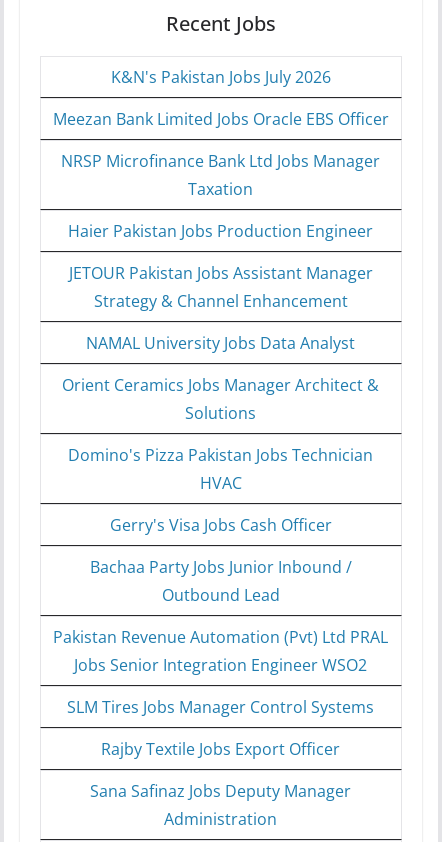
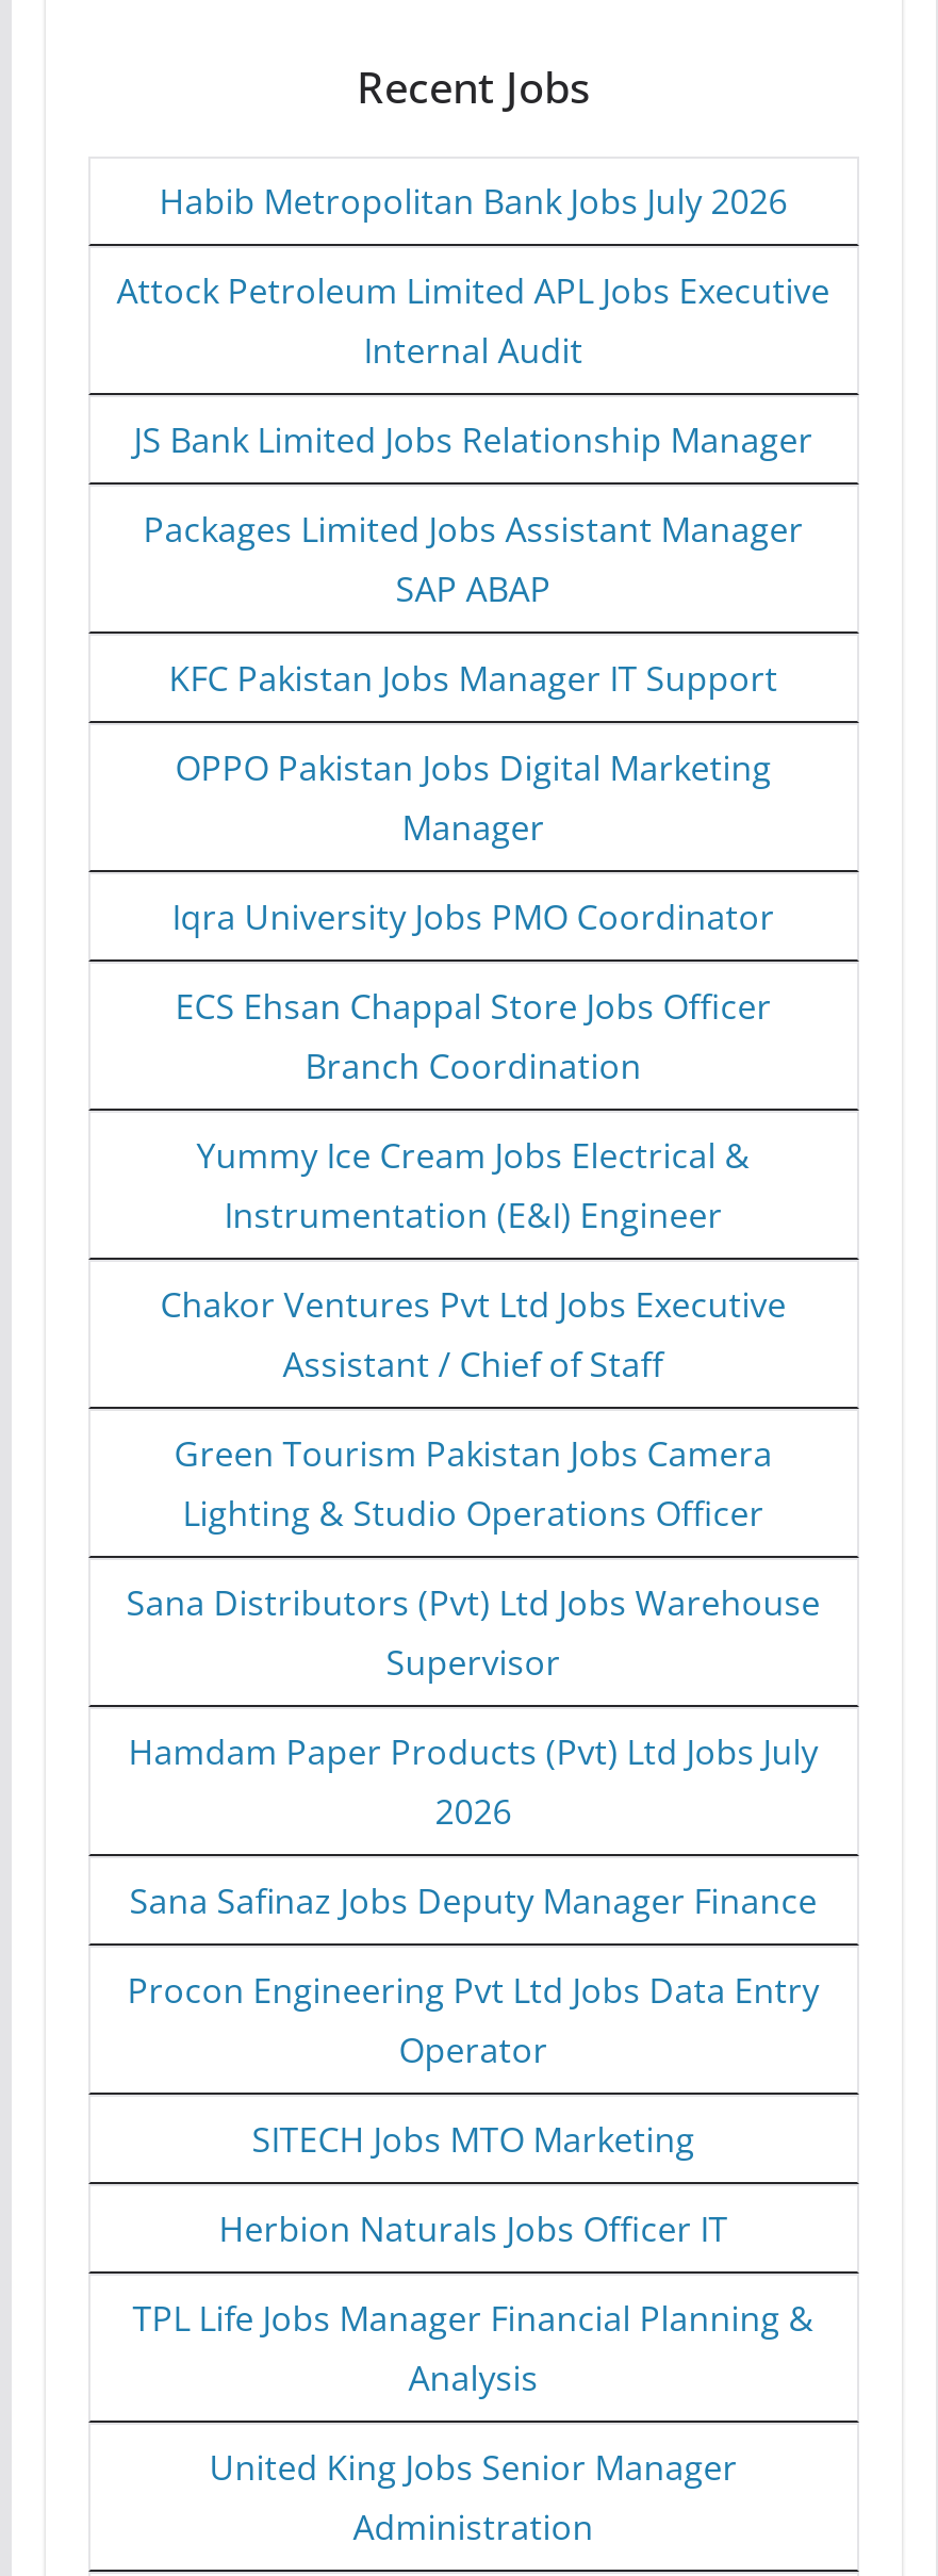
- K&N's Pakistan Jobs July 2026
- Meezan Bank Limited Jobs Oracle EBS Officer
- NRSP Microfinance Bank Ltd Jobs Manager
- Taxation
- Haier Pakistan Jobs Production Engineer
- JETOUR Pakistan Jobs Assistant Manager
- Strategy & Channel Enhancement
- NAMAL University Jobs Data Analyst
- Orient Ceramics Jobs Manager Architect &
- Solutions
- Domino's Pizza Pakistan Jobs Technician
- HVAC
- Gerry's Visa Jobs Cash Officer
- Bachaa Party Jobs Junior Inbound /
- Outbound Lead
- Pakistan Revenue Automation (Pvt) Ltd PRAL
- Jobs Senior Integration Engineer WSO2
- SLM Tires Jobs Manager Control Systems
- Rajby Textile Jobs Export Officer
- Sana Safinaz Jobs Deputy Manager
+ Habib Metropolitan Bank Jobs July 2026
+ Attock Petroleum Limited APL Jobs Executive
+ Internal Audit
+ JS Bank Limited Jobs Relationship Manager
+ Packages Limited Jobs Assistant Manager
+ SAP ABAP
+ KFC Pakistan Jobs Manager IT Support
+ OPPO Pakistan Jobs Digital Marketing
+ Manager
+ Iqra University Jobs PMO Coordinator
+ ECS Ehsan Chappal Store Jobs Officer
+ Branch Coordination
+ Yummy Ice Cream Jobs Electrical &
+ Instrumentation (E&I) Engineer
+ Chakor Ventures Pvt Ltd Jobs Executive
+ Assistant / Chief of Staff
+ Green Tourism Pakistan Jobs Camera
+ Lighting & Studio Operations Officer
+ Sana Distributors (Pvt) Ltd Jobs Warehouse
+ Supervisor
+ Hamdam Paper Products (Pvt) Ltd Jobs July
+ 2026
+ Sana Safinaz Jobs Deputy Manager Finance
+ Procon Engineering Pvt Ltd Jobs Data Entry
+ Operator
+ SITECH Jobs MTO Marketing
+ Herbion Naturals Jobs Officer IT
+ TPL Life Jobs Manager Financial Planning &
+ Analysis
+ United King Jobs Senior Manager
